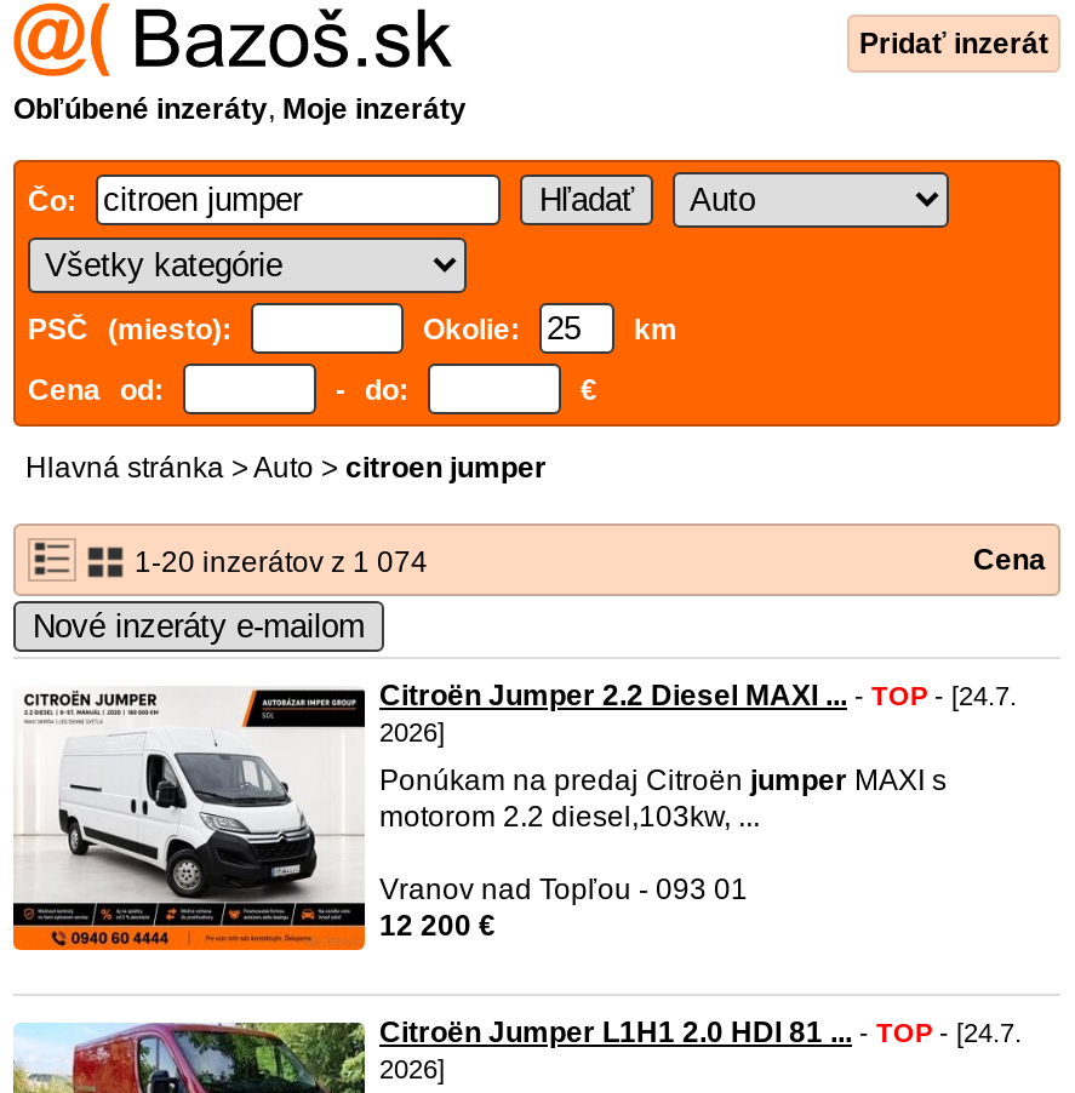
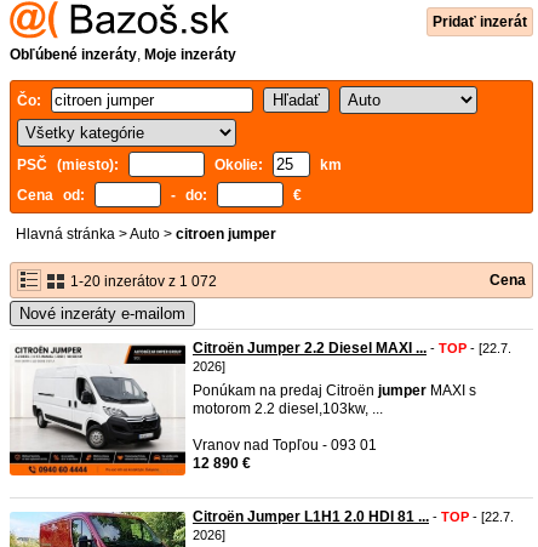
- 1-20 inzerátov z 1 074
+ 1-20 inzerátov z 1 072

- Citroën Jumper 2.2 Diesel MAXI ... - TOP - [24.7.
+ Citroën Jumper 2.2 Diesel MAXI ... - TOP - [22.7.

- 12 200 €
+ 12 890 €

- Citroën Jumper L1H1 2.0 HDI 81 ... - TOP - [24.7.
+ Citroën Jumper L1H1 2.0 HDI 81 ... - TOP - [22.7.
